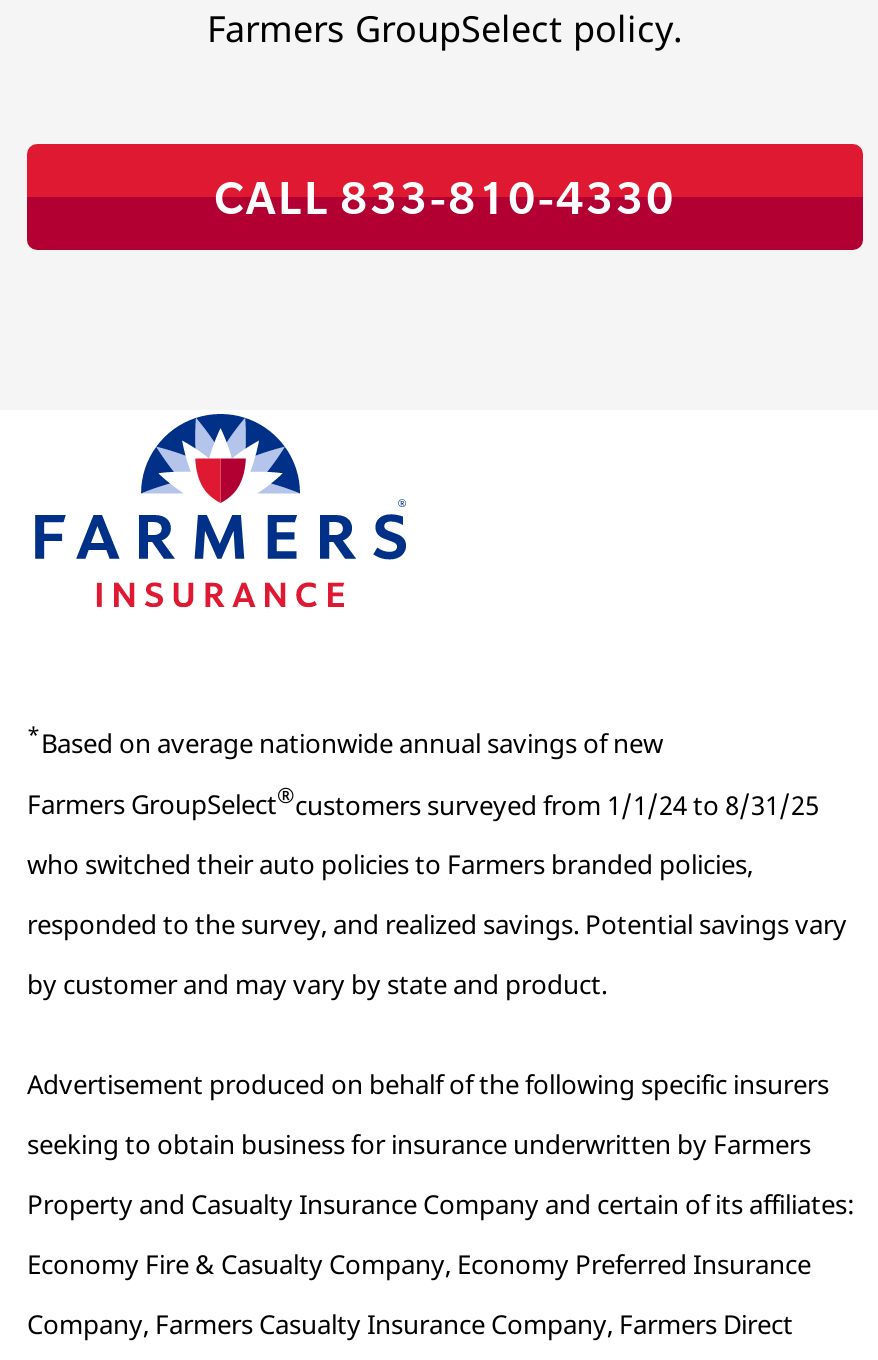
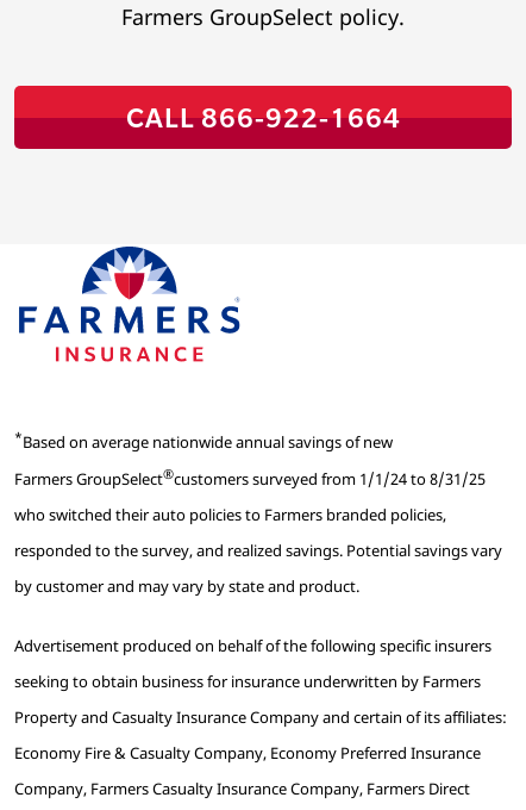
- CALL 833-810-4330
+ CALL 866-922-1664
